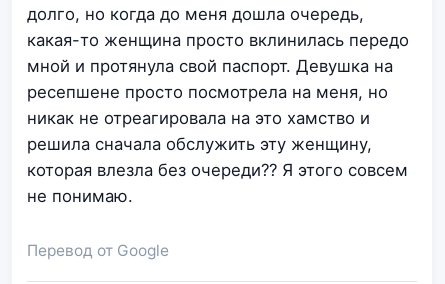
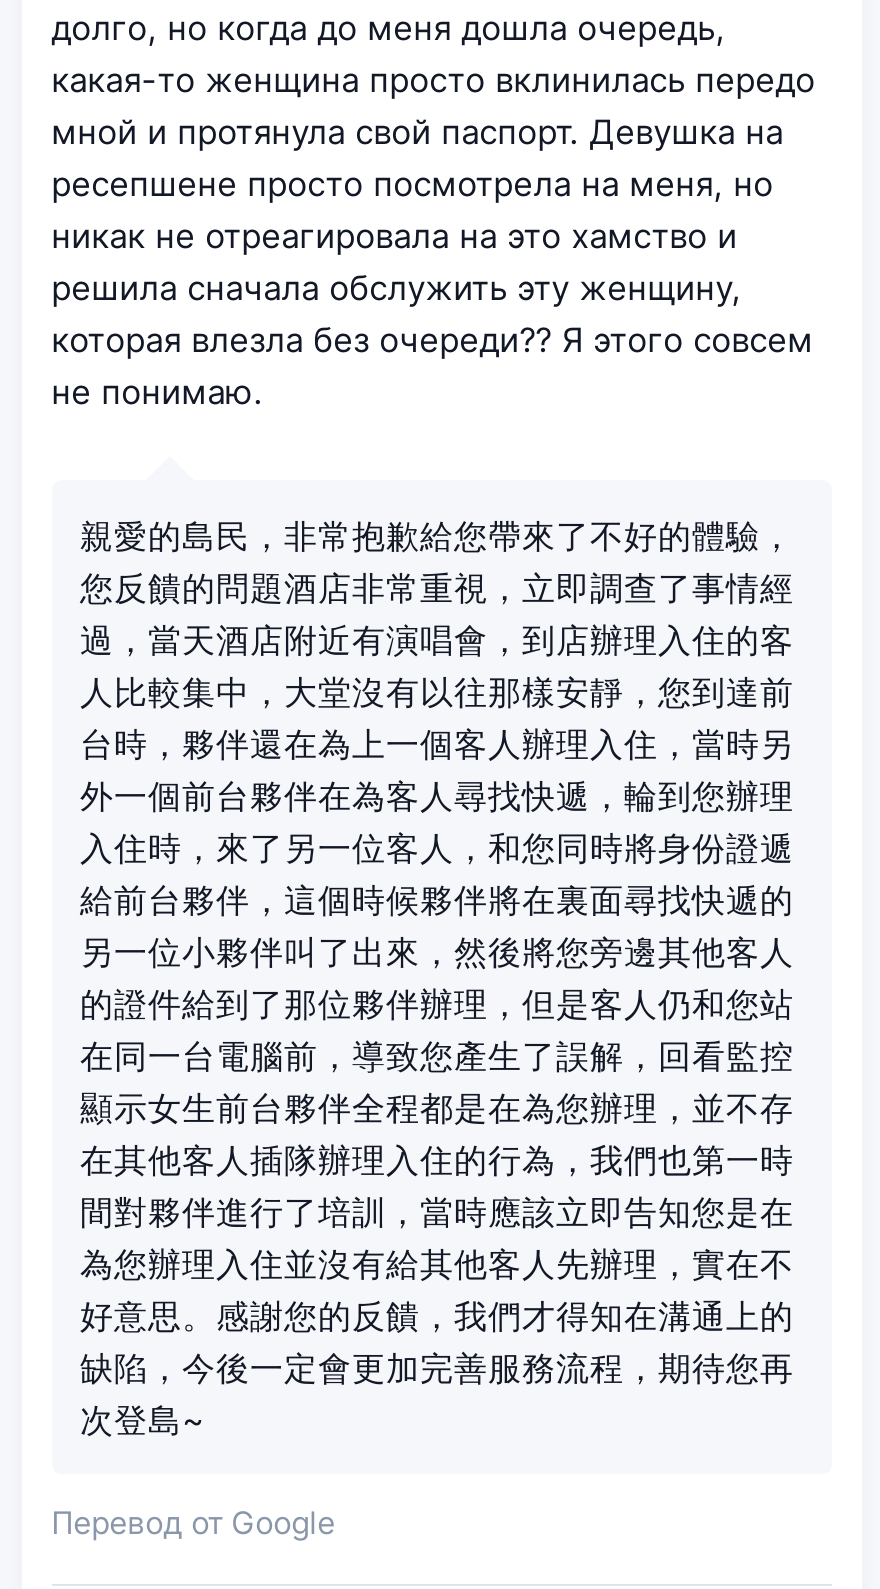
+ 親愛的島民，非常抱歉給您帶來了不好的體驗，
+ 您反饋的問題酒店非常重視，立即調查了事情經
+ 過，當天酒店附近有演唱會，到店辦理入住的客
+ 人比較集中，大堂沒有以往那樣安靜，您到達前
+ 台時，夥伴還在為上一個客人辦理入住，當時另
+ 外一個前台夥伴在為客人尋找快遞，輪到您辦理
+ 入住時，來了另一位客人，和您同時將身份證遞
+ 給前台夥伴，這個時候夥伴將在裏面尋找快遞的
+ 另一位小夥伴叫了出來，然後將您旁邊其他客人
+ 的證件給到了那位夥伴辦理，但是客人仍和您站
+ 在同一台電腦前，導致您產生了誤解，回看監控
+ 顯示女生前台夥伴全程都是在為您辦理，並不存
+ 在其他客人插隊辦理入住的行為，我們也第一時
+ 間對夥伴進行了培訓，當時應該立即告知您是在
+ 為您辦理入住並沒有給其他客人先辦理，實在不
+ 好意思。感謝您的反饋，我們才得知在溝通上的
+ 缺陷，今後一定會更加完善服務流程，期待您再
+ 次登島~
